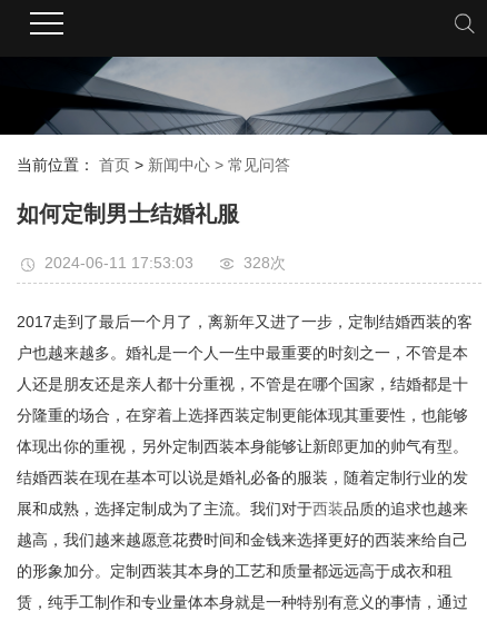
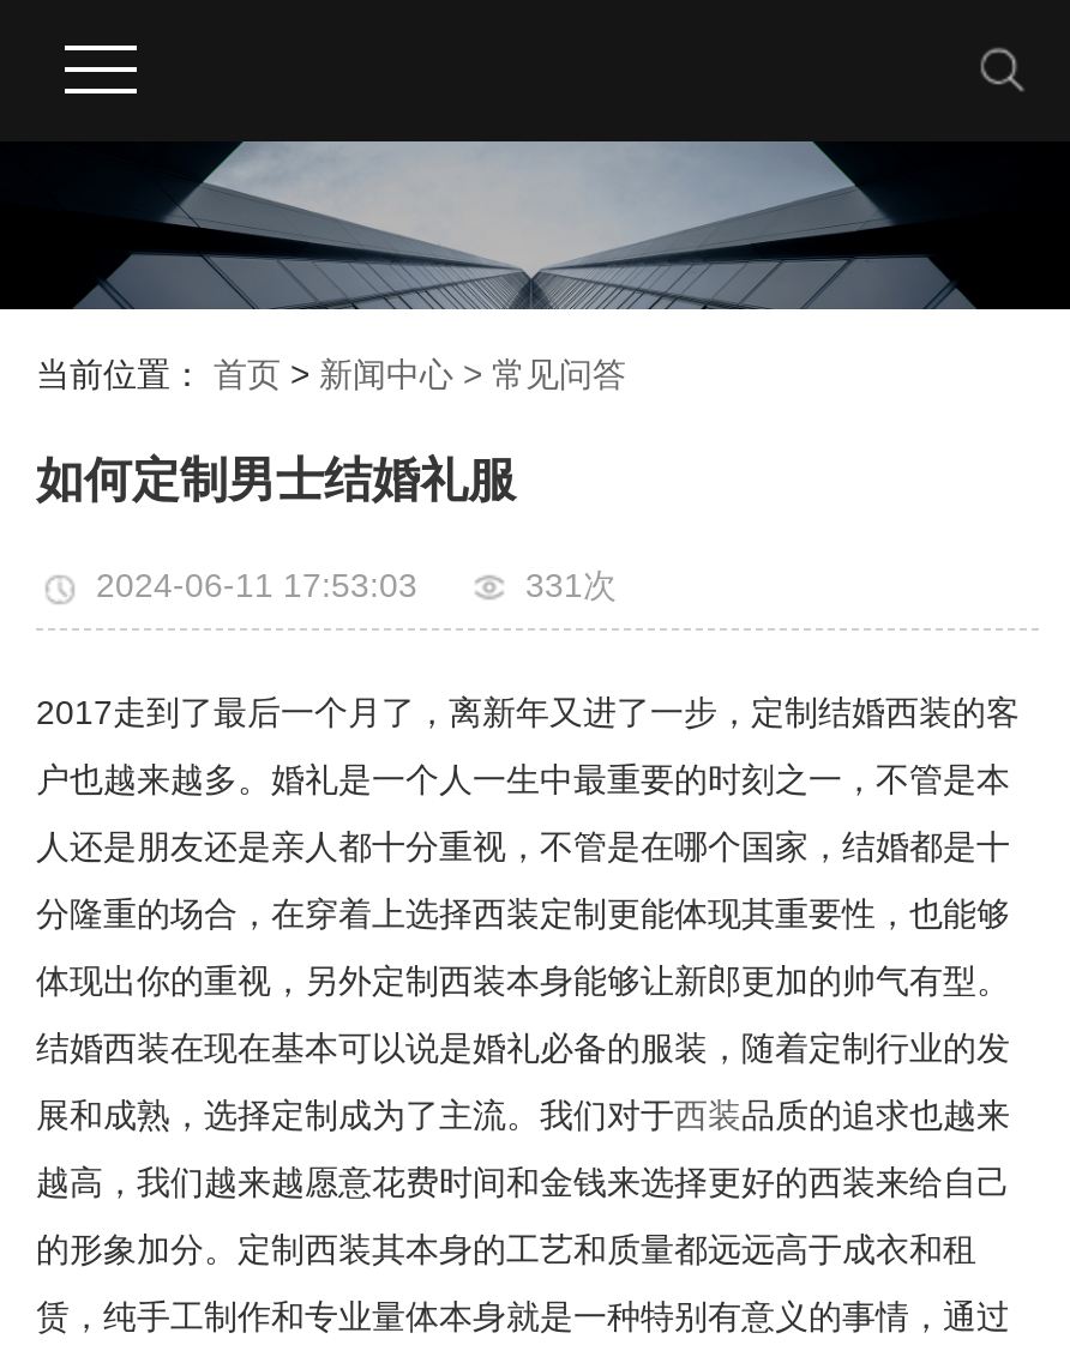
- 328次
+ 331次
